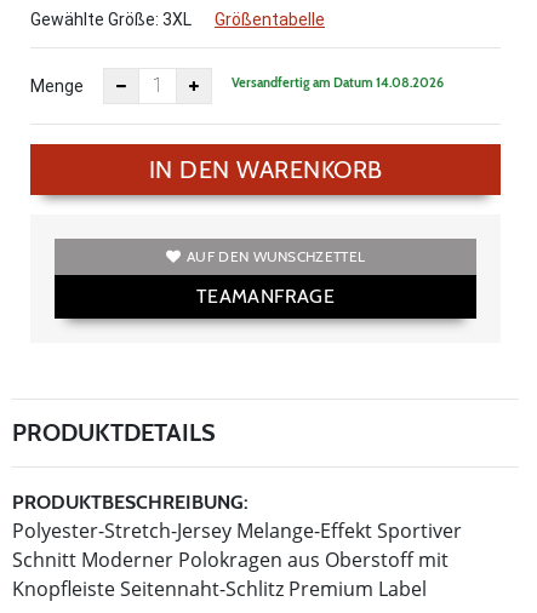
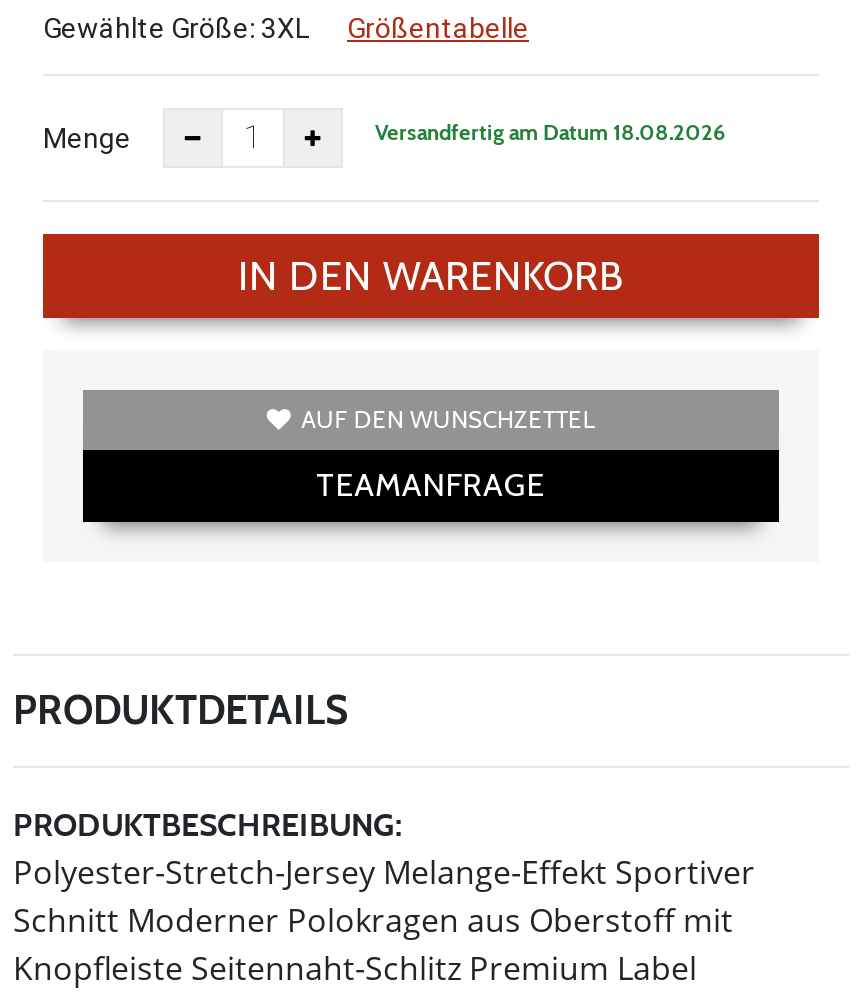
- Versandfertig am Datum 14.08.2026
+ Versandfertig am Datum 18.08.2026
